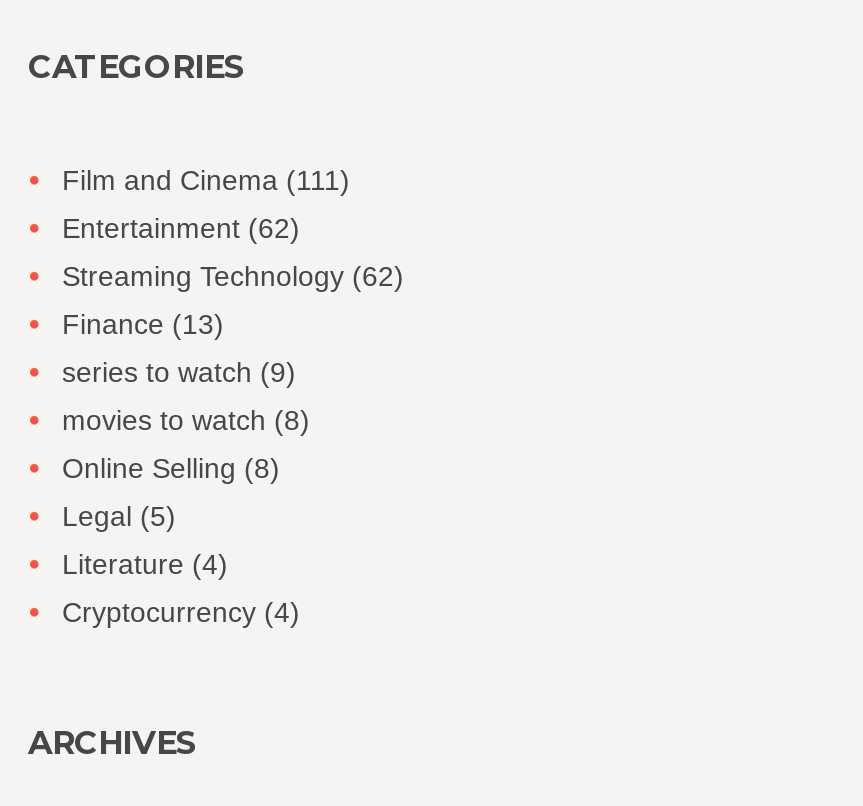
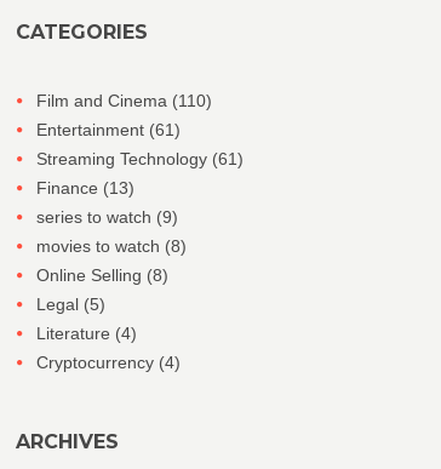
- Film and Cinema (111)
+ Film and Cinema (110)

- Entertainment (62)
+ Entertainment (61)

- Streaming Technology (62)
+ Streaming Technology (61)
